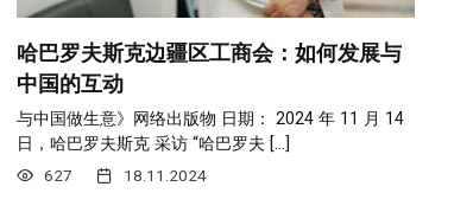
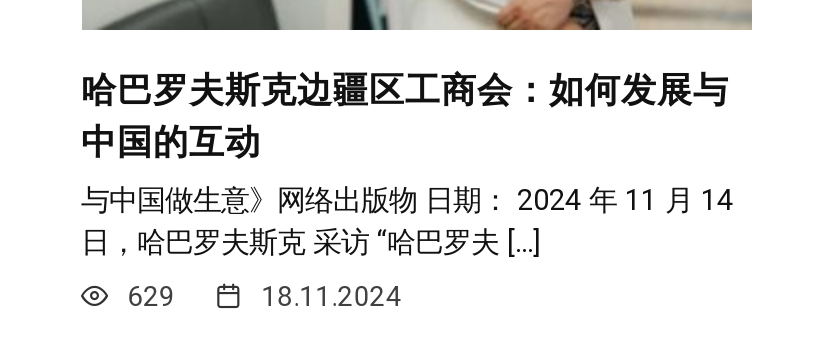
- 627
+ 629
